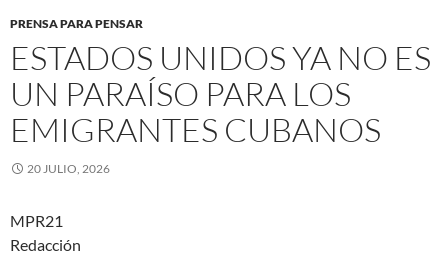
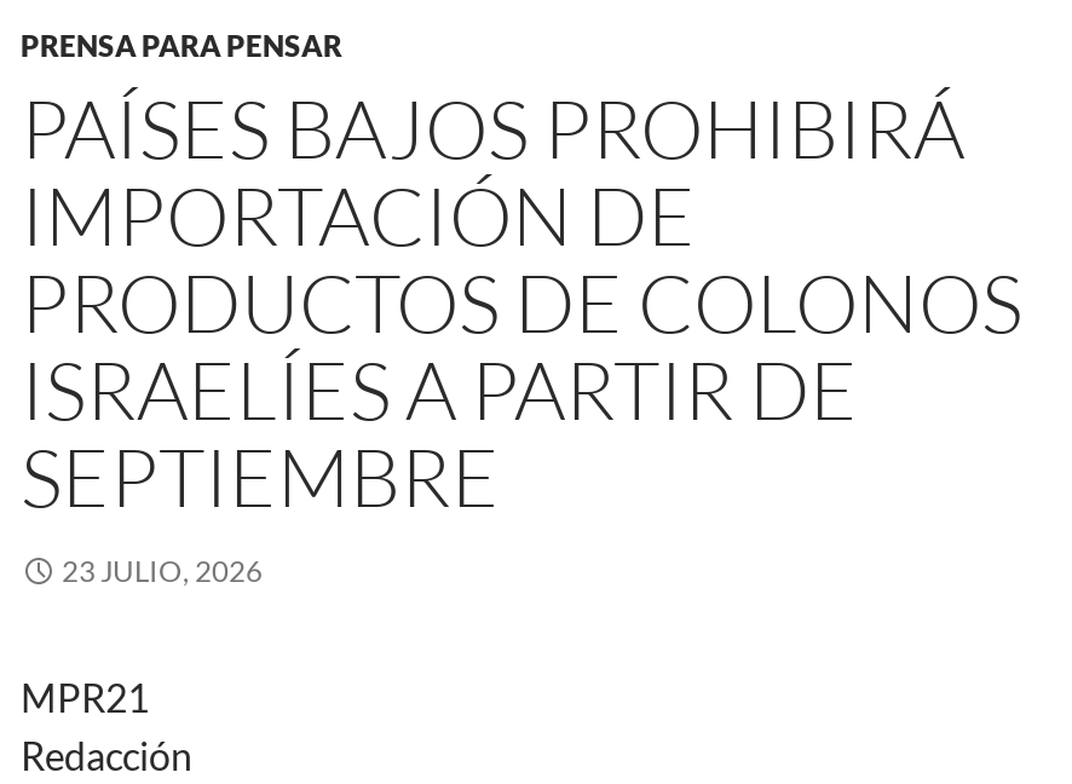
- ESTADOS UNIDOS YA NO ES
- UN PARAÍSO PARA LOS
- EMIGRANTES CUBANOS
- 20 JULIO, 2026
+ PAÍSES BAJOS PROHIBIRÁ
+ IMPORTACIÓN DE
+ PRODUCTOS DE COLONOS
+ ISRAELÍES A PARTIR DE
+ SEPTIEMBRE
+ 23 JULIO, 2026
